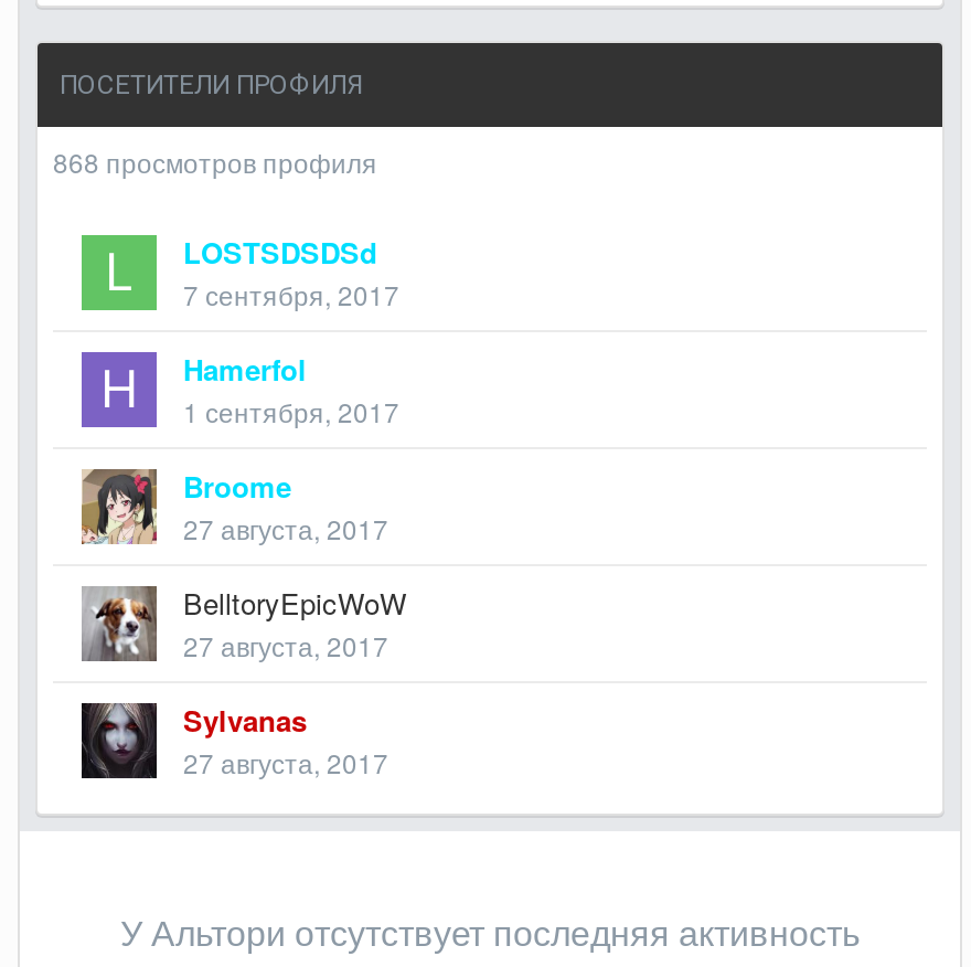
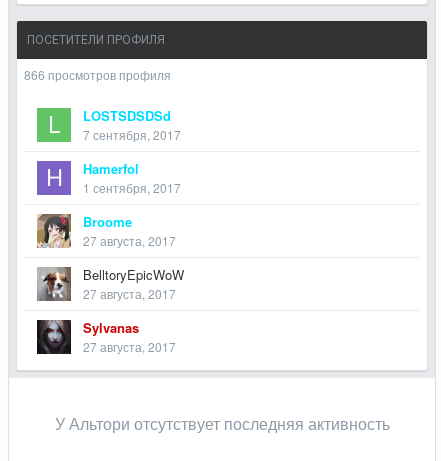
- 868 просмотров профиля
+ 866 просмотров профиля
